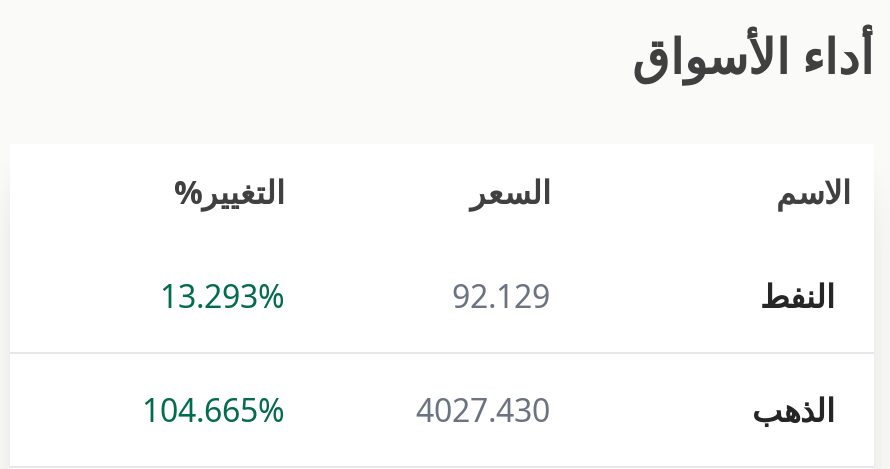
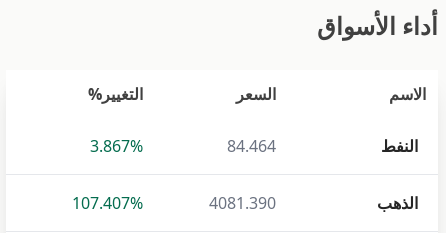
- 13.293%
+ 3.867%

- 92.129
+ 84.464

- 104.665%
+ 107.407%

- 4027.430
+ 4081.390
